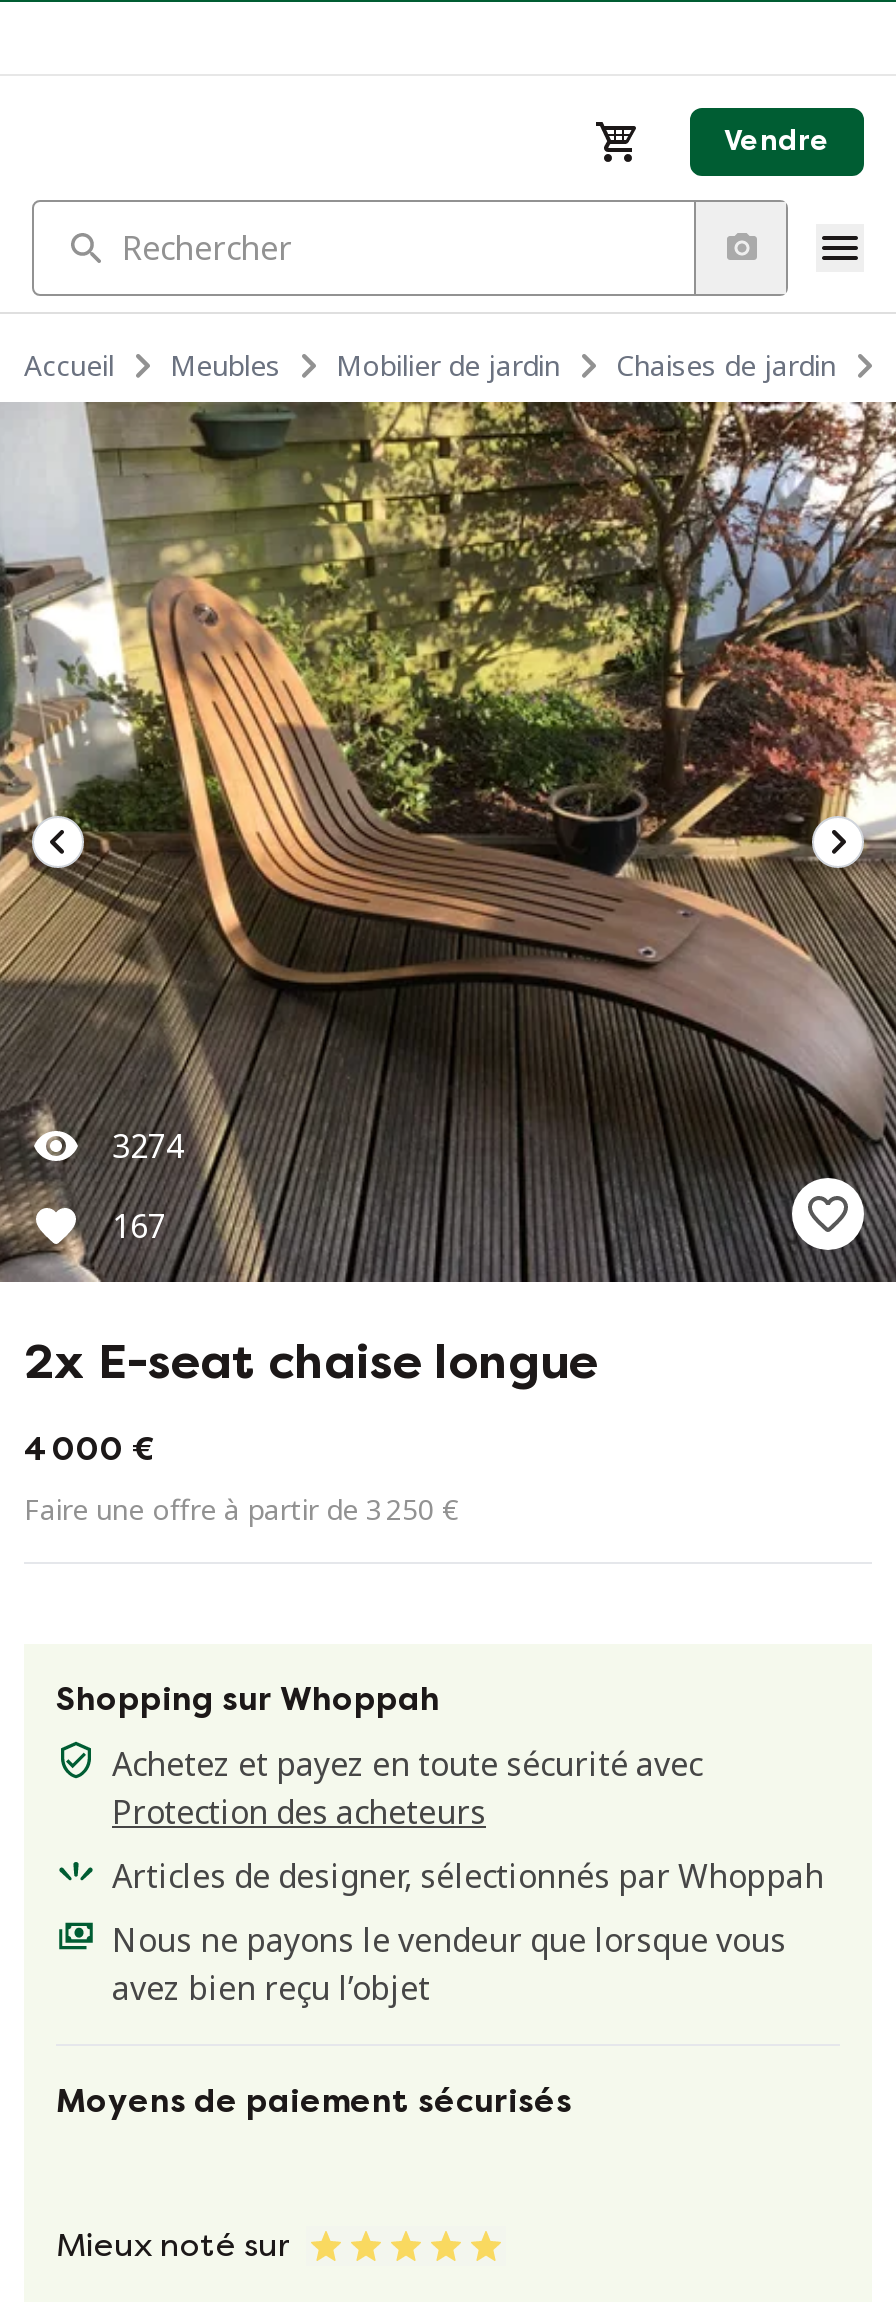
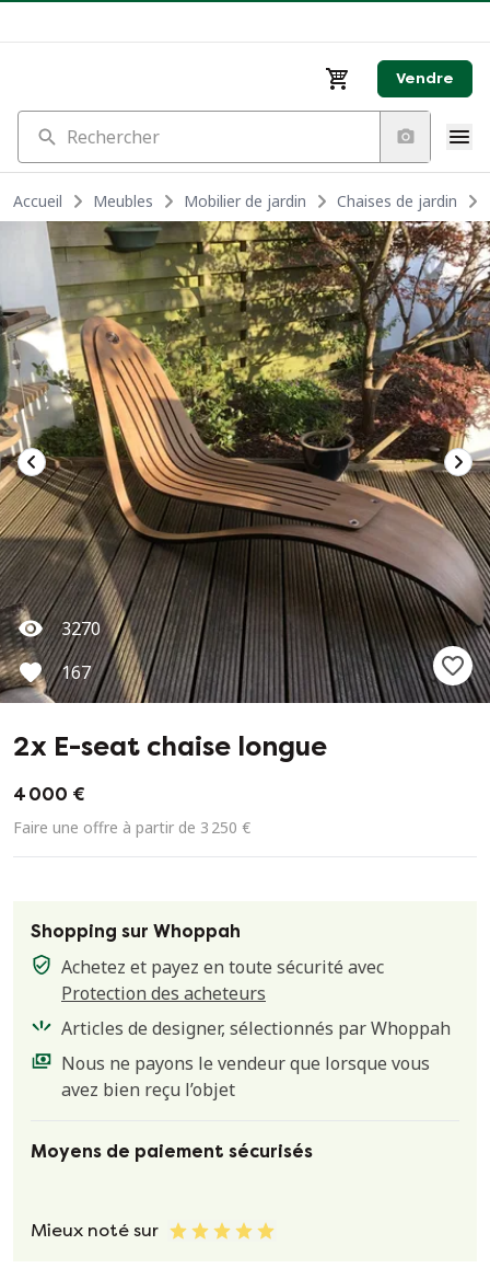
- 3274
+ 3270
